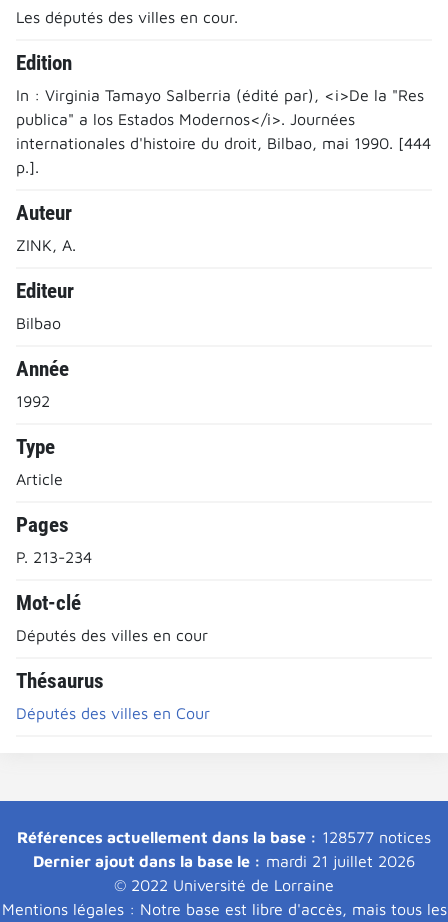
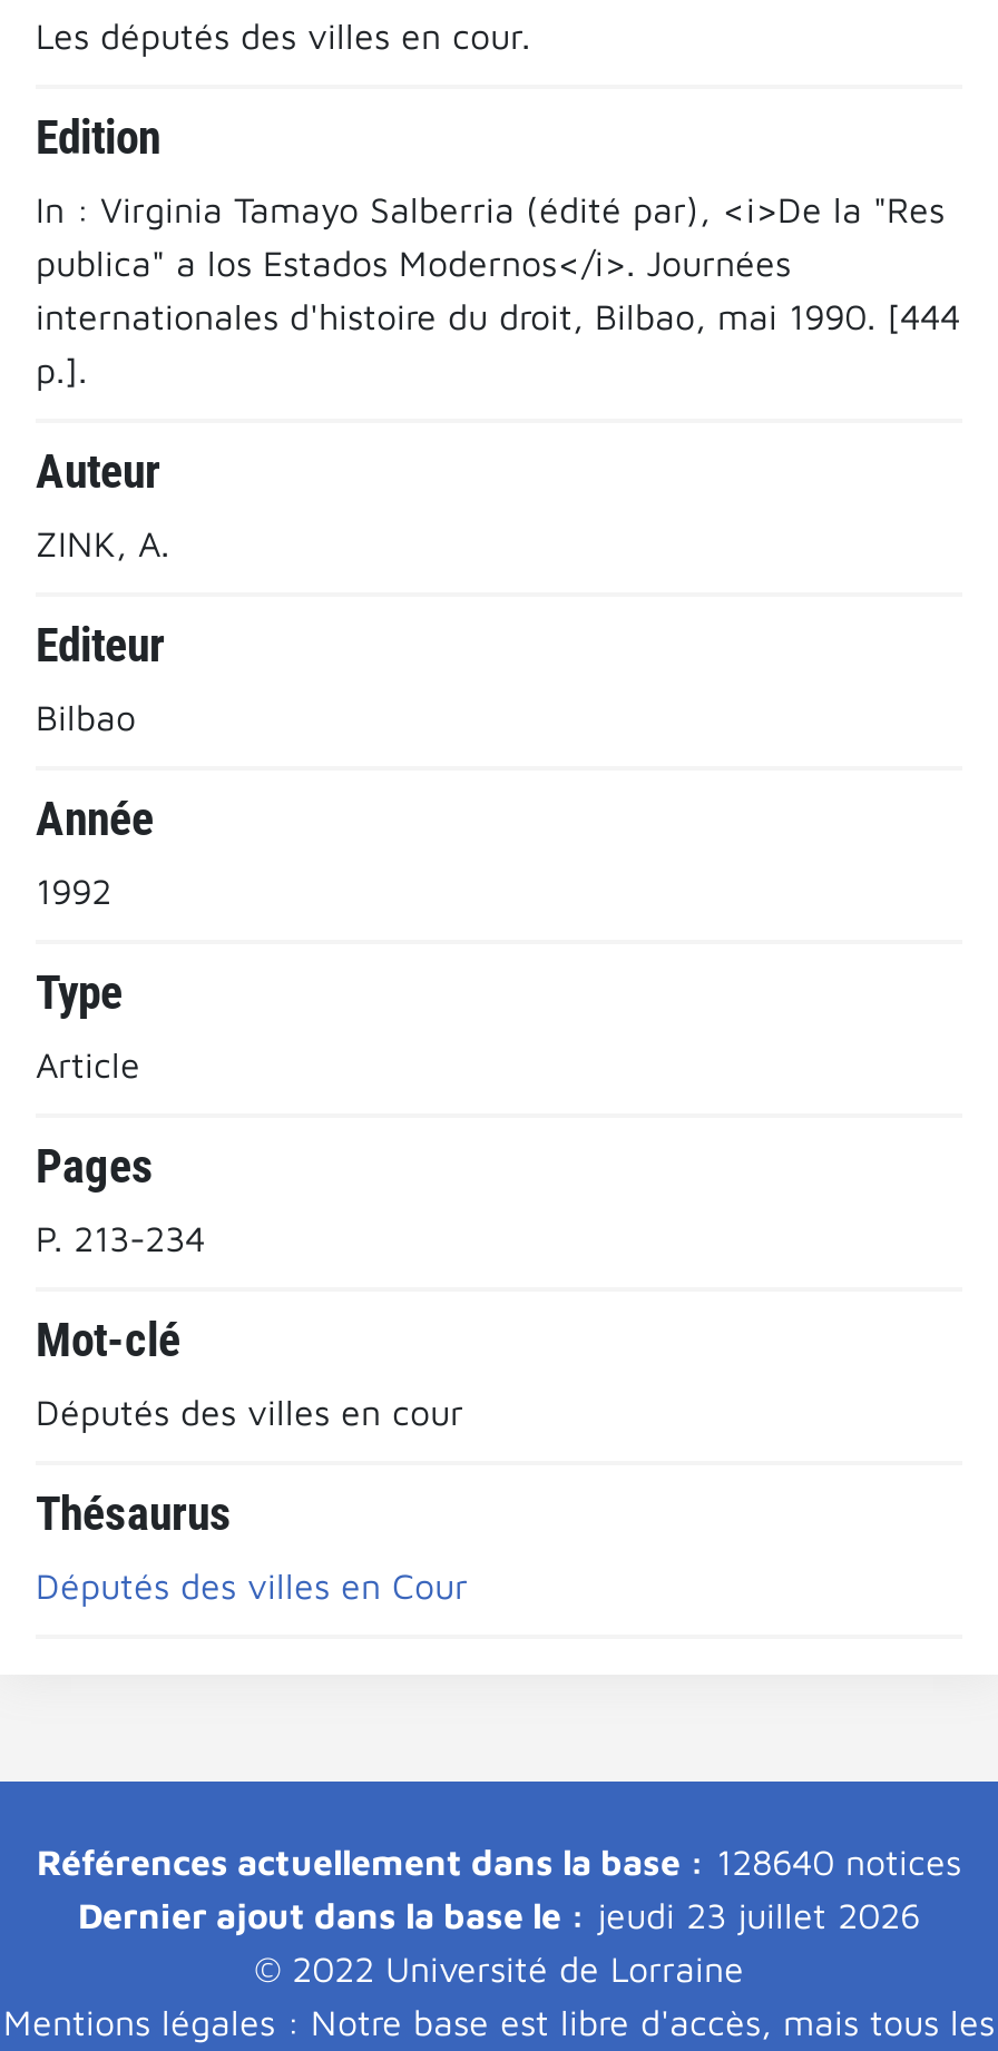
- Références actuellement dans la base : 128577 notices
+ Références actuellement dans la base : 128640 notices

- Dernier ajout dans la base le : mardi 21 juillet 2026
+ Dernier ajout dans la base le : jeudi 23 juillet 2026
